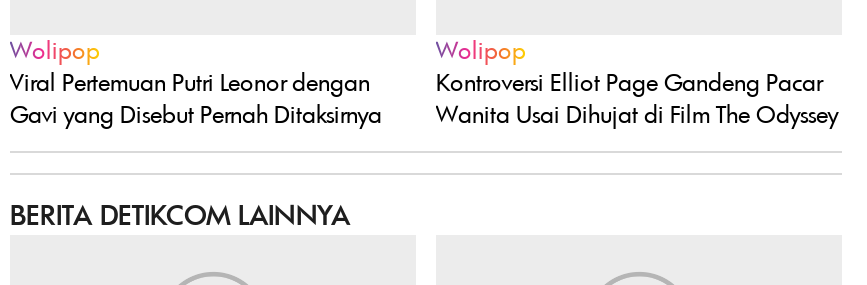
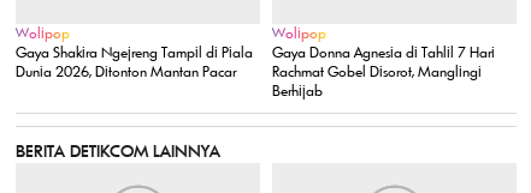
- Viral Pertemuan Putri Leonor dengan
- Gavi yang Disebut Pernah Ditaksirnya
+ Gaya Shakira Ngejreng Tampil di Piala
+ Dunia 2026, Ditonton Mantan Pacar

- Kontroversi Elliot Page Gandeng Pacar
- Wanita Usai Dihujat di Film The Odyssey
+ Gaya Donna Agnesia di Tahlil 7 Hari
+ Rachmat Gobel Disorot, Manglingi
+ Berhijab
